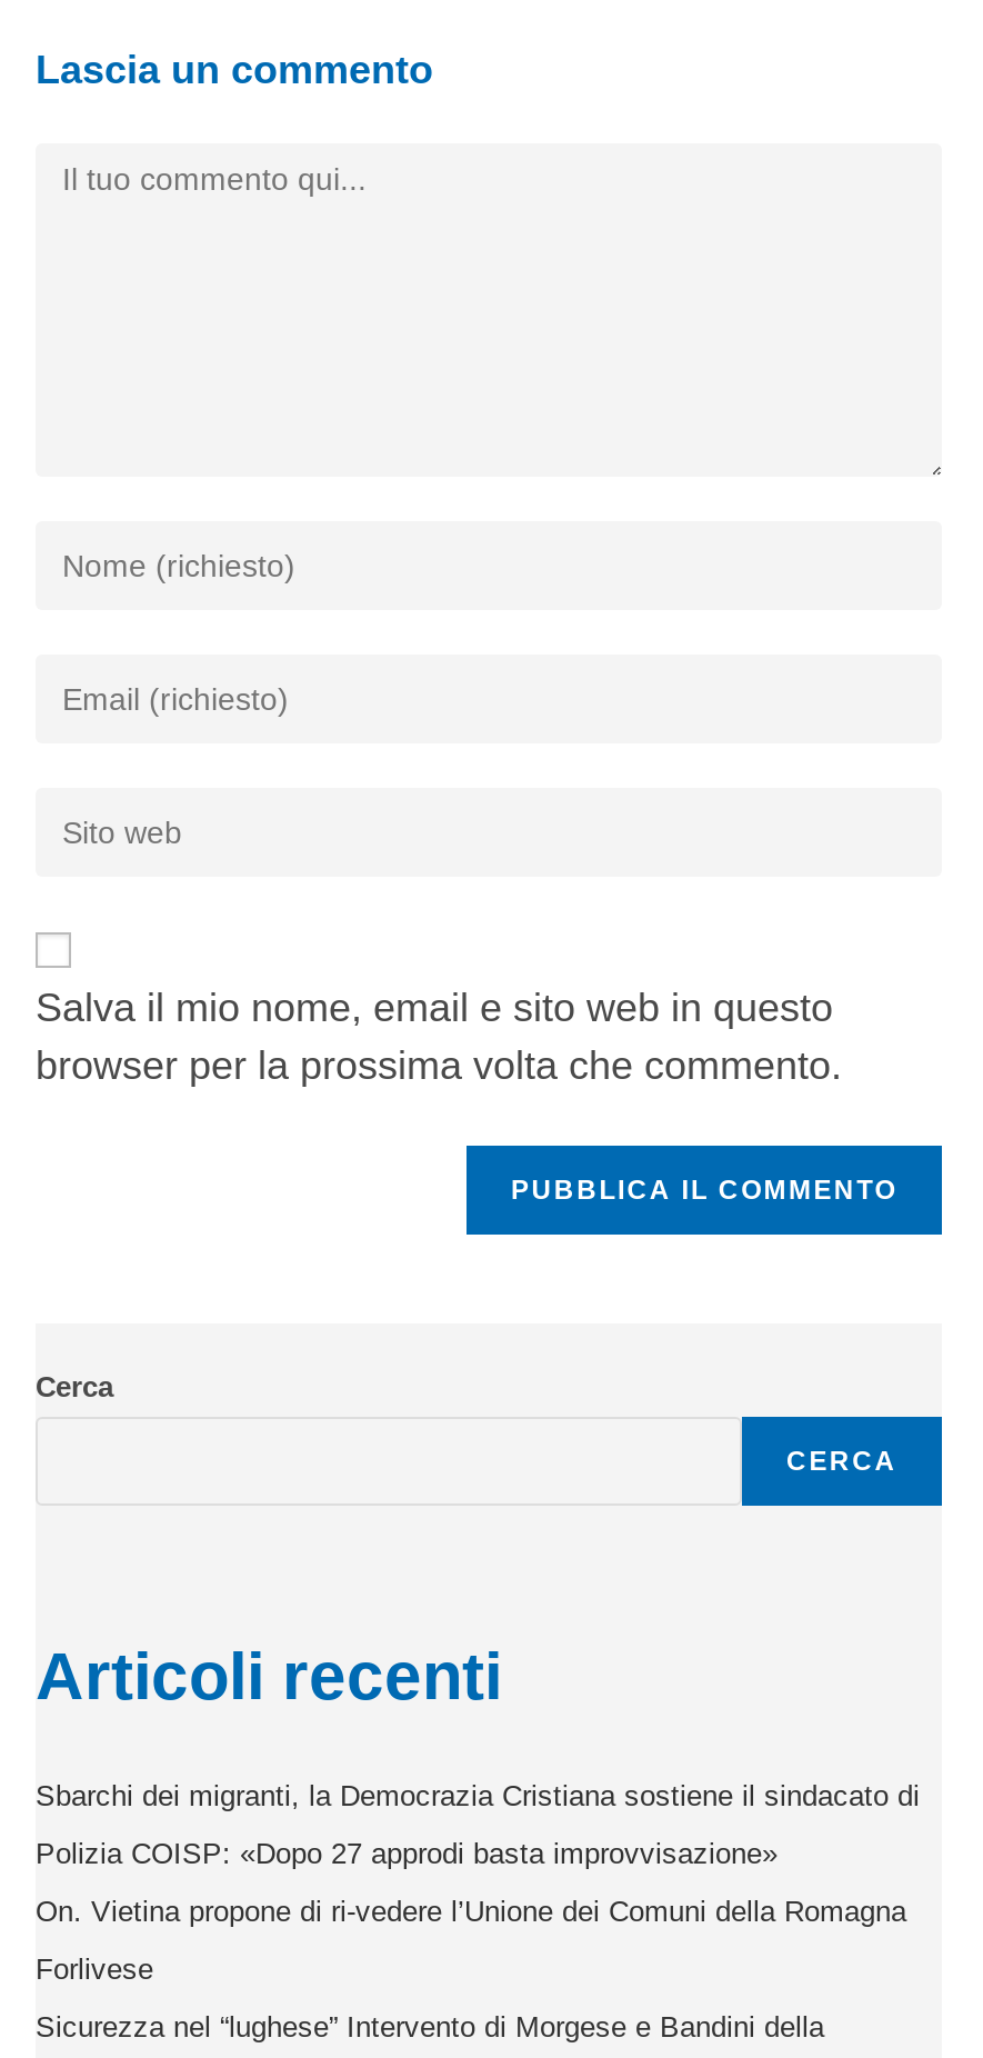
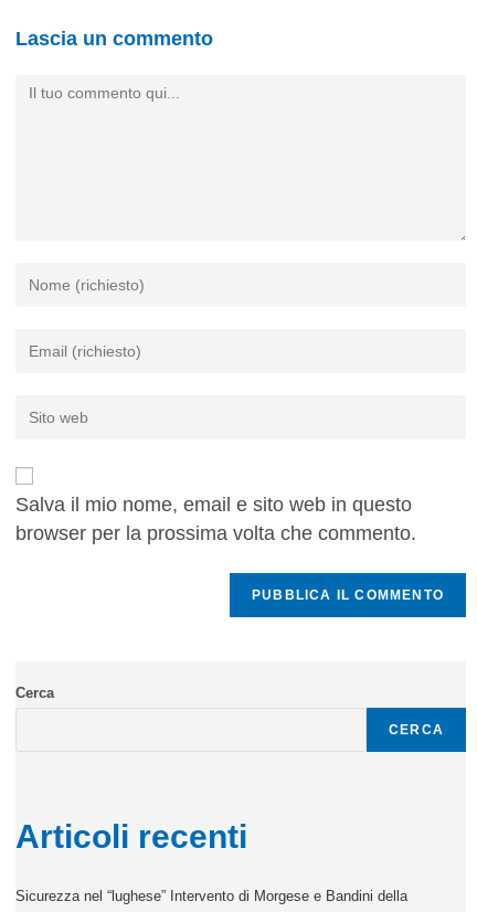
- Sbarchi dei migranti, la Democrazia Cristiana sostiene il sindacato di
- Polizia COISP: «Dopo 27 approdi basta improvvisazione»
- On. Vietina propone di ri-vedere l’Unione dei Comuni della Romagna
- Forlivese
